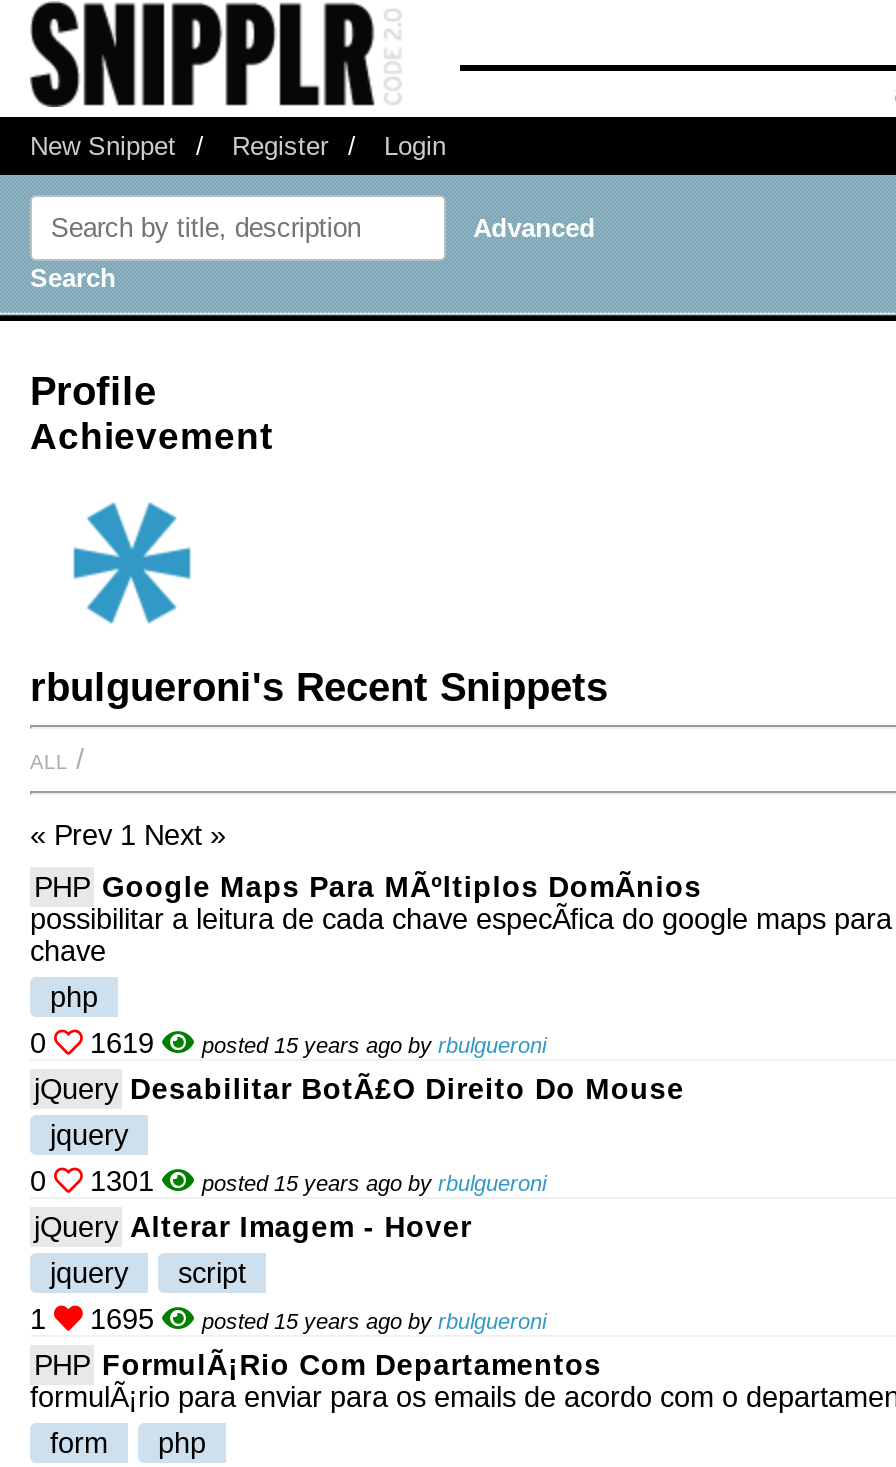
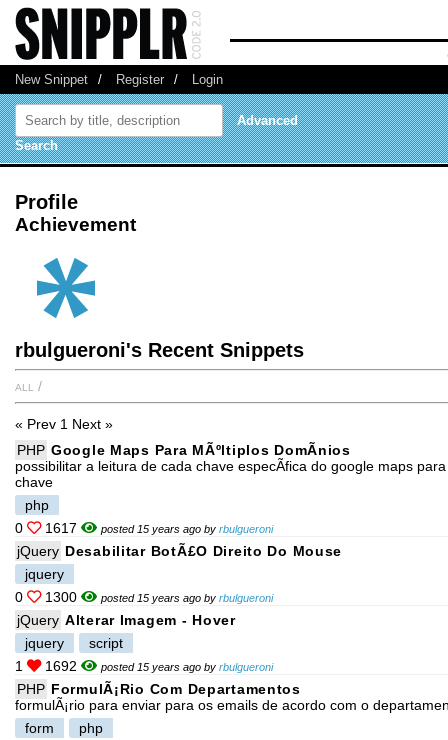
- 0 1619 posted 15 years ago by rbulgueroni
+ 0 1617 posted 15 years ago by rbulgueroni

- 0 1301 posted 15 years ago by rbulgueroni
+ 0 1300 posted 15 years ago by rbulgueroni

- 1 1695 posted 15 years ago by rbulgueroni
+ 1 1692 posted 15 years ago by rbulgueroni
